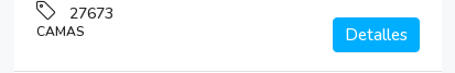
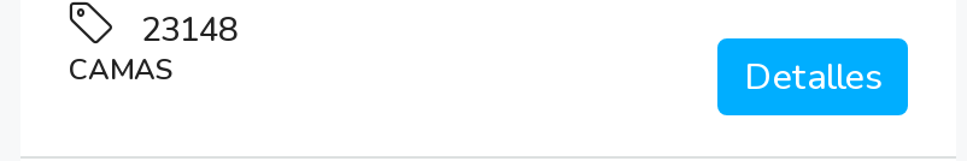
- 27673
+ 23148
